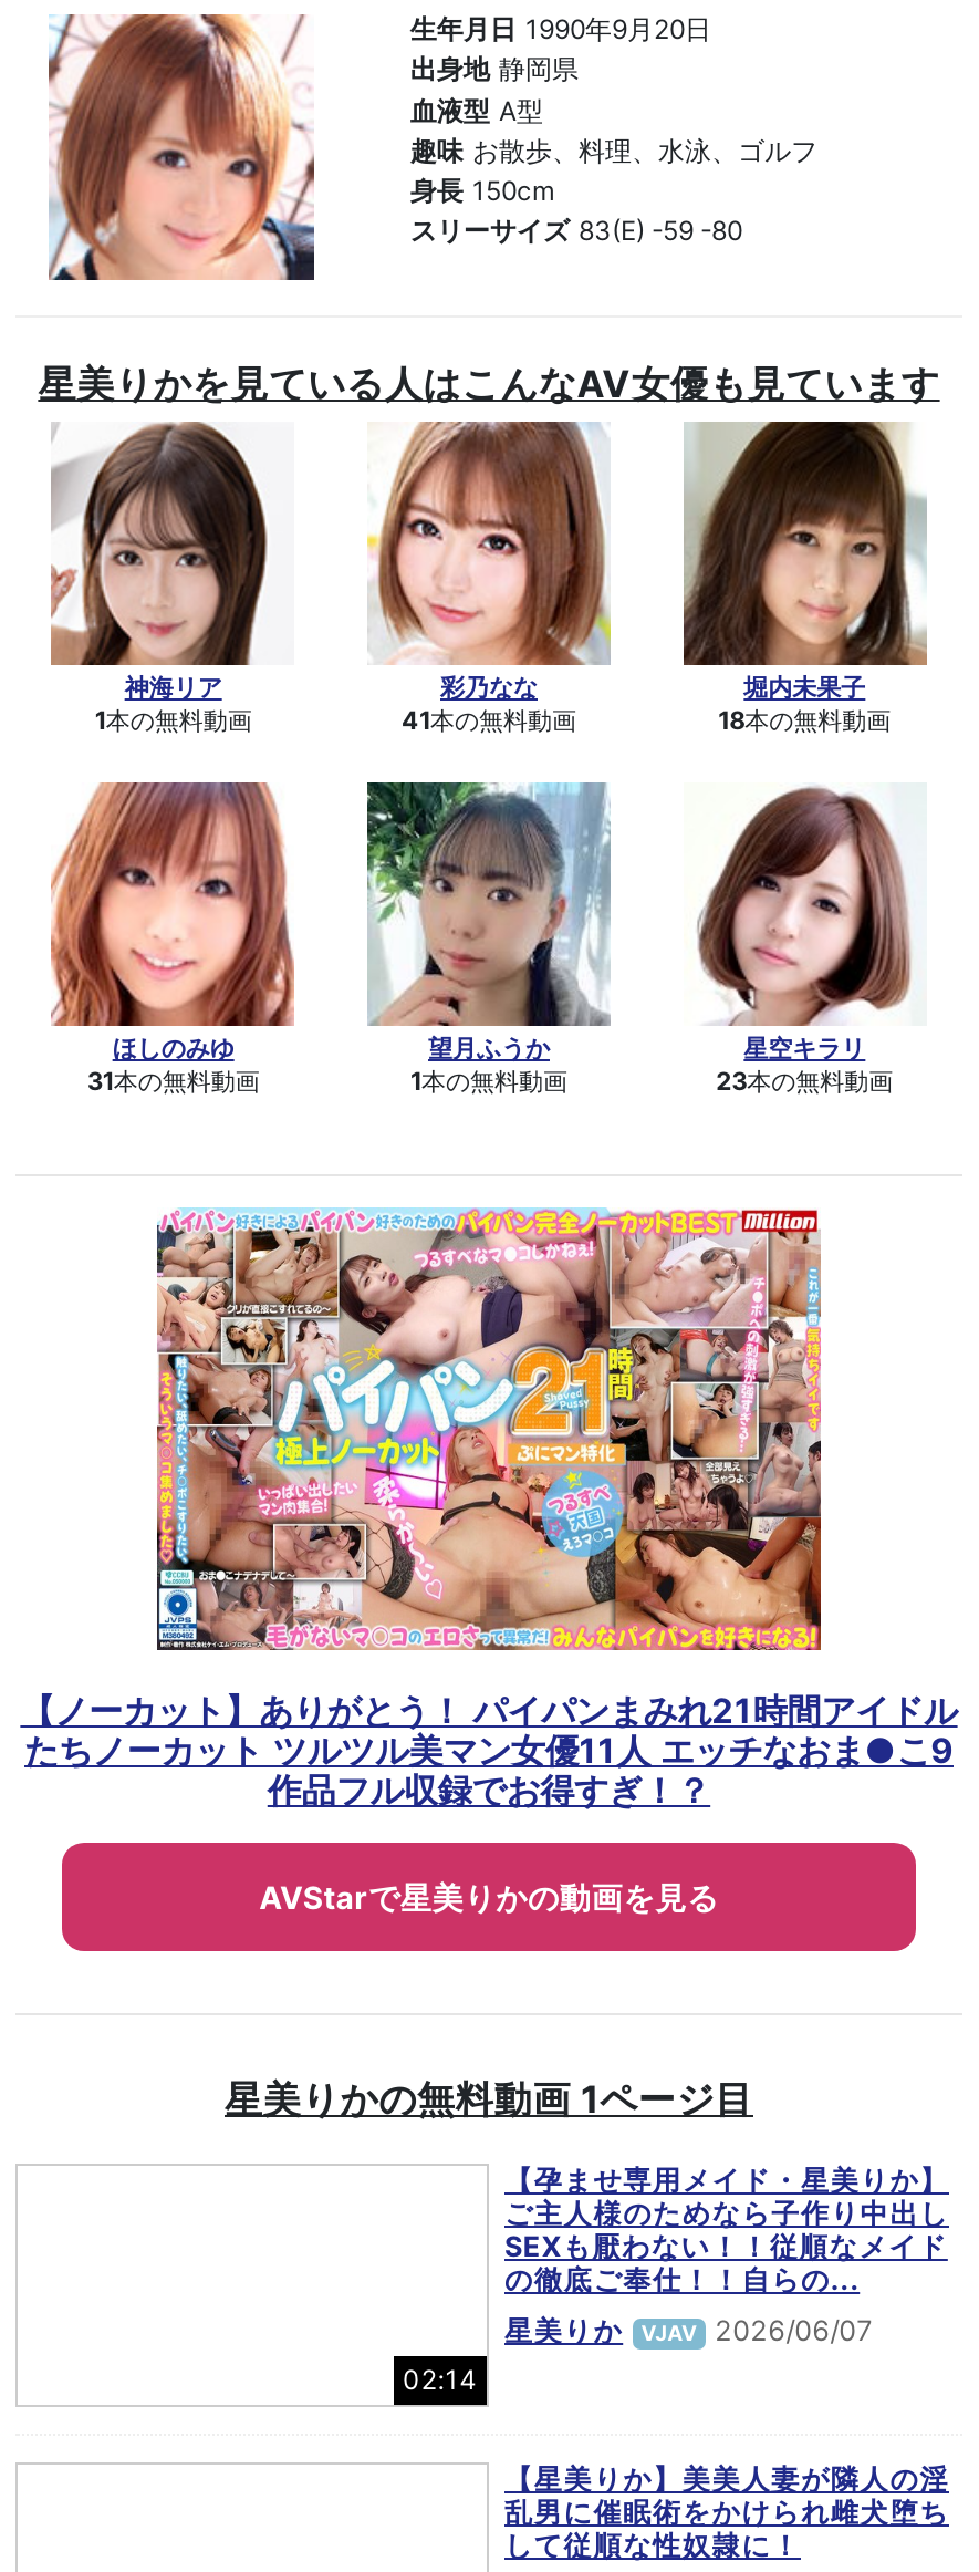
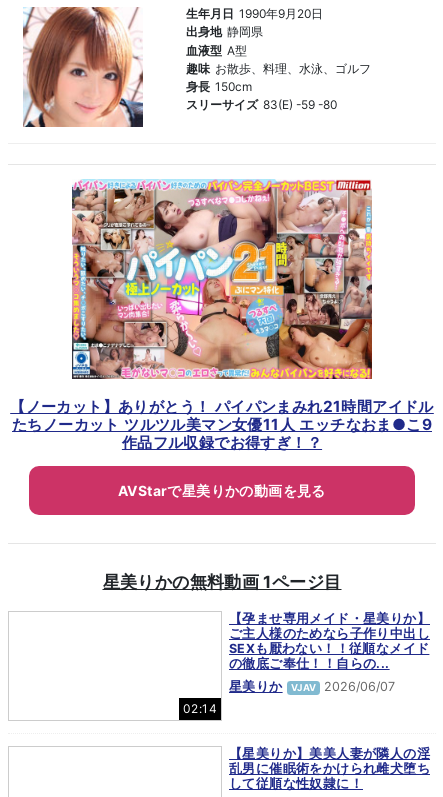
- 星美りかを見ている人はこんなAV女優も見ています

- [image]
- 神海リア
- 1本の無料動画

- [image]
- 彩乃なな
- 41本の無料動画

- [image]
- 堀内未果子
- 18本の無料動画

- [image]
- ほしのみゆ
- 31本の無料動画

- [image]
- 望月ふうか
- 1本の無料動画

- [image]
- 星空キラリ
- 23本の無料動画
